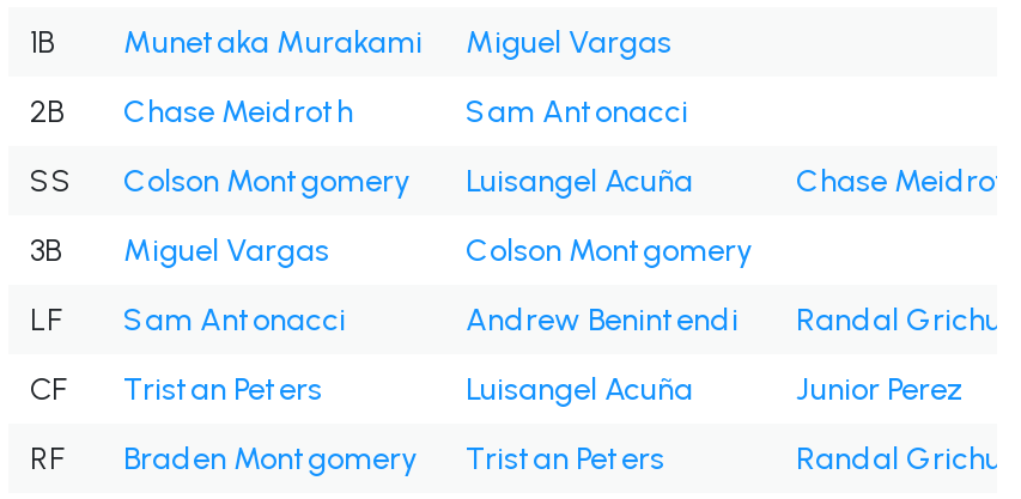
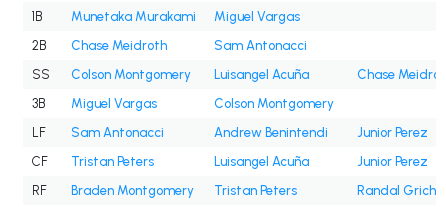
- Randal Grichuk
+ Junior Perez
